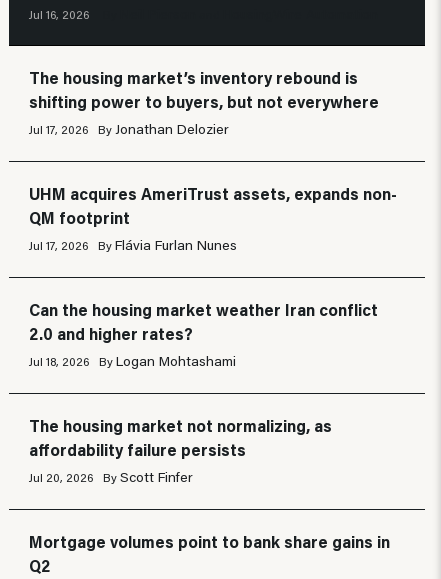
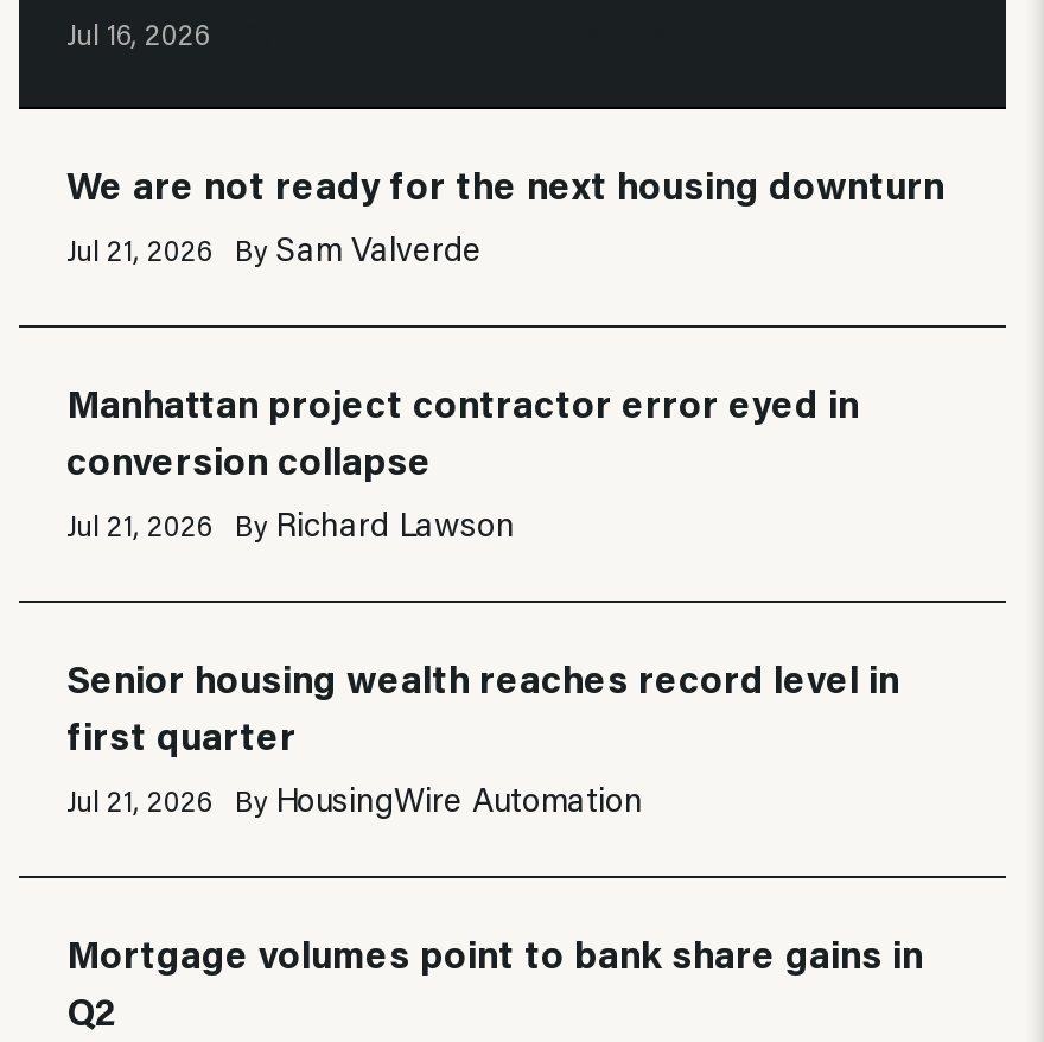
- The housing market’s inventory rebound is
- shifting power to buyers, but not everywhere
- Jul 17, 2026
- By Jonathan Delozier
- UHM acquires AmeriTrust assets, expands non-
- QM footprint
- Jul 17, 2026
- By Flávia Furlan Nunes
- Can the housing market weather Iran conflict
- 2.0 and higher rates?
- Jul 18, 2026
- By Logan Mohtashami
- The housing market not normalizing, as
- affordability failure persists
- Jul 20, 2026
- By Scott Finfer
+ We are not ready for the next housing downturn
+ Jul 21, 2026
+ By Sam Valverde
+ Manhattan project contractor error eyed in
+ conversion collapse
+ Jul 21, 2026
+ By Richard Lawson
+ Senior housing wealth reaches record level in
+ first quarter
+ Jul 21, 2026
+ By HousingWire Automation
